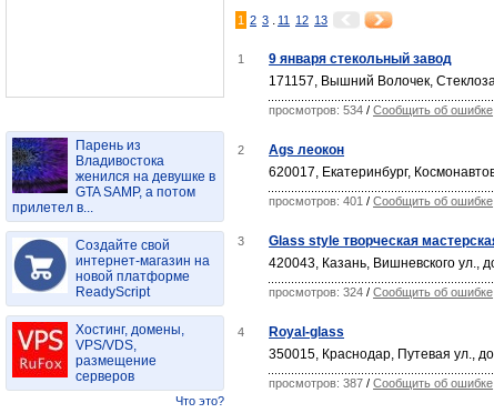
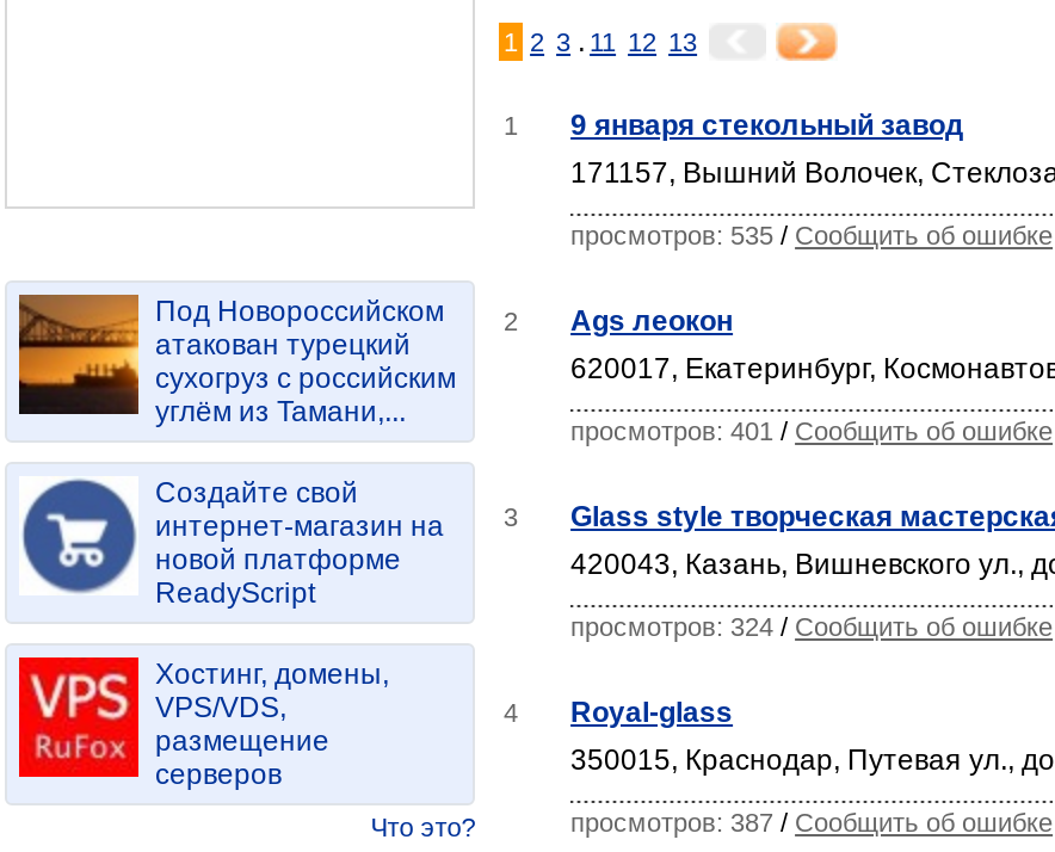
- просмотров: 534 / Сообщить об ошибке
+ просмотров: 535 / Сообщить об ошибке

- [image]
- Парень из
- Владивостока
- женился на девушке в
- GTA SAMP, а потом
- прилетел в...
+ [image]
+ Под Новороссийском
+ атакован турецкий
+ сухогруз с российским
+ углём из Тамани,...
